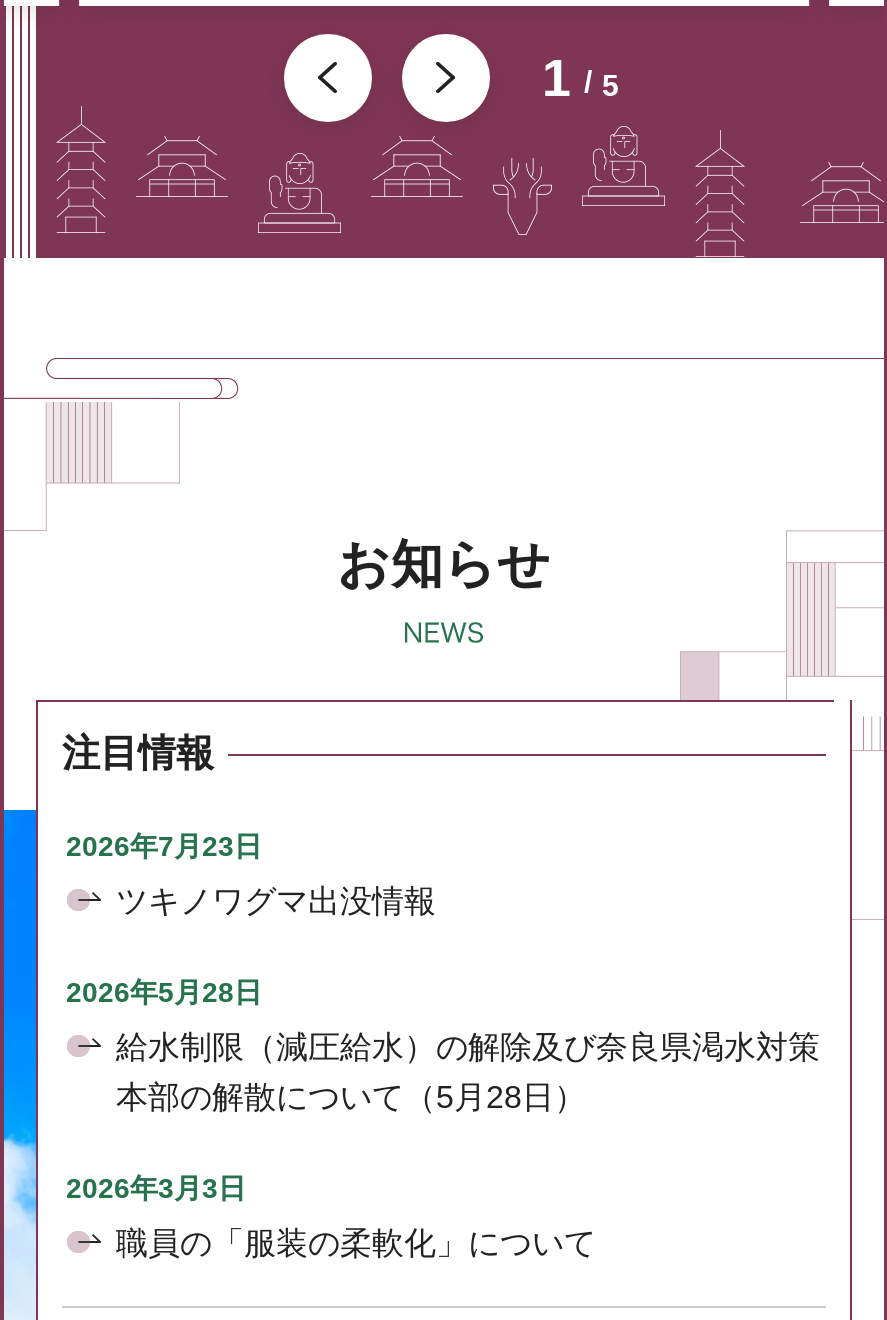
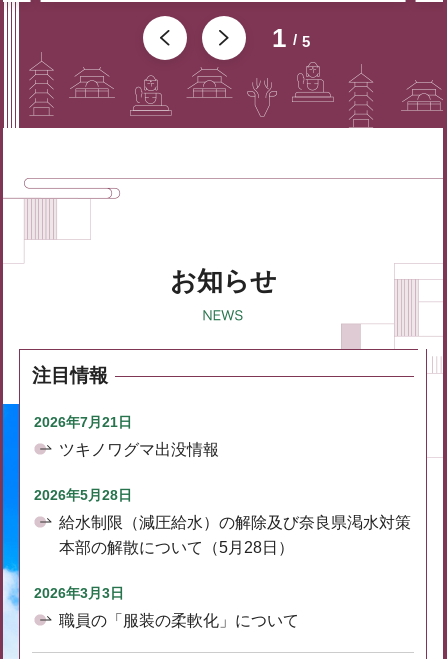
- 2026年7月23日
+ 2026年7月21日
